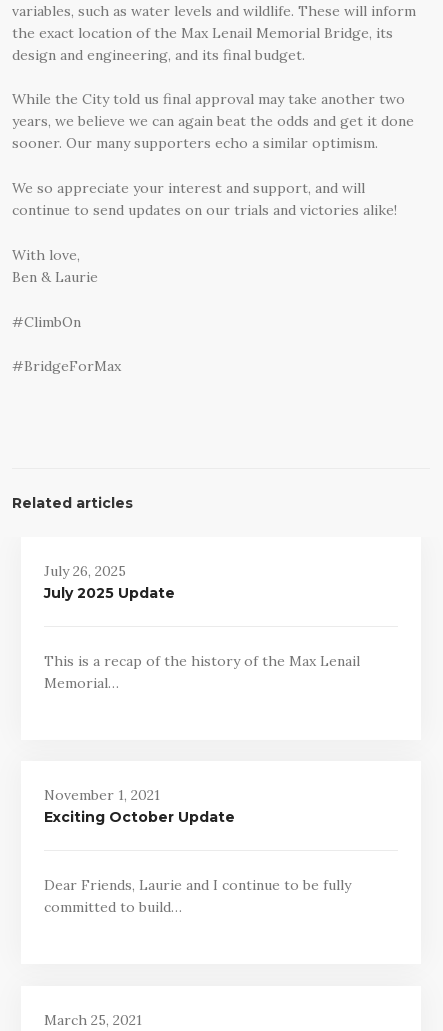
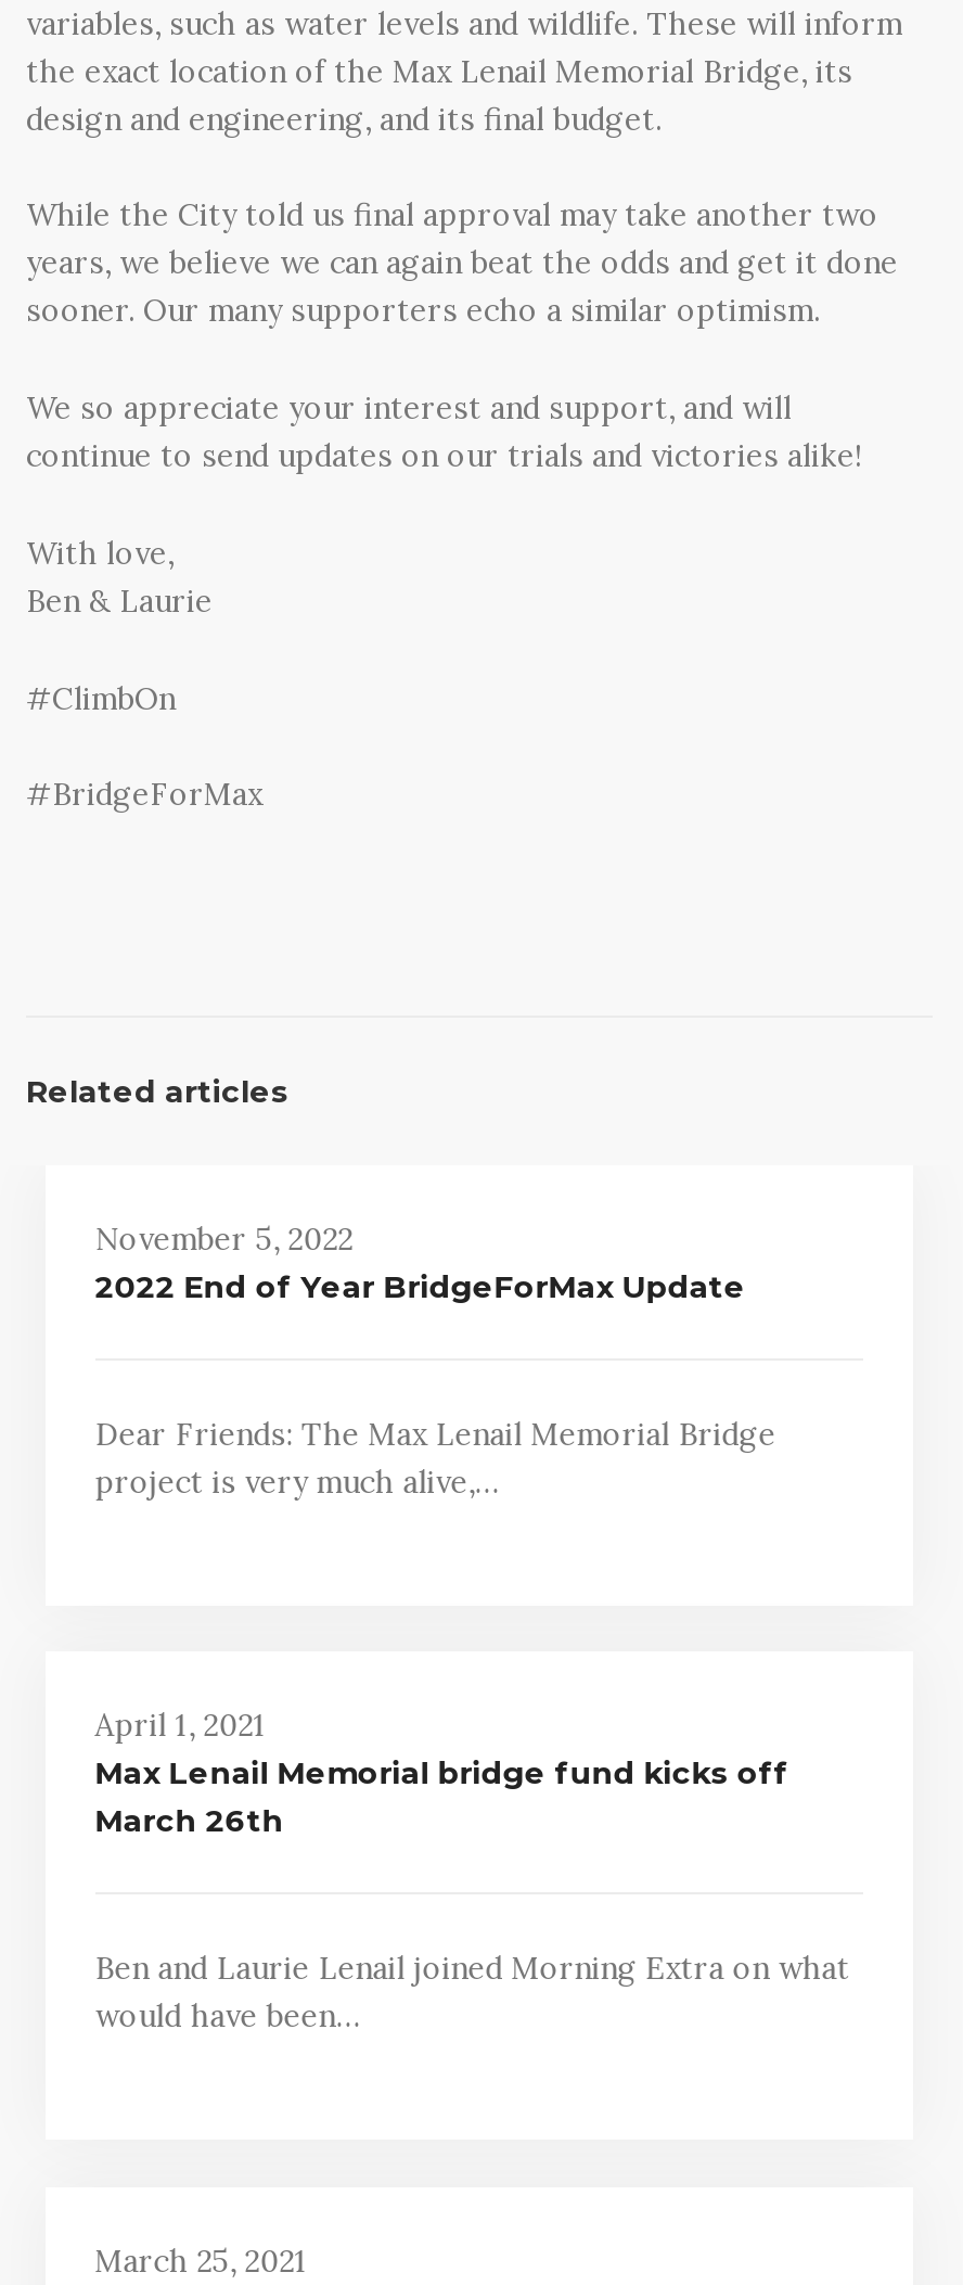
- July 26, 2025
- July 2025 Update
+ November 5, 2022
+ 2022 End of Year BridgeForMax Update

- This is a recap of the history of the Max Lenail
- Memorial…
+ Dear Friends: The Max Lenail Memorial Bridge
+ project is very much alive,…

- November 1, 2021
- Exciting October Update
+ April 1, 2021
+ Max Lenail Memorial bridge fund kicks off
+ March 26th

- Dear Friends, Laurie and I continue to be fully
- committed to build…
+ Ben and Laurie Lenail joined Morning Extra on what
+ would have been…
